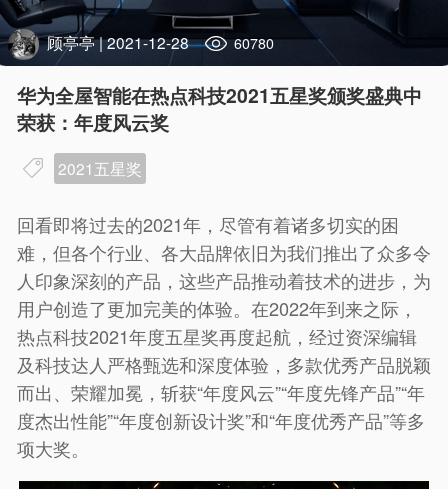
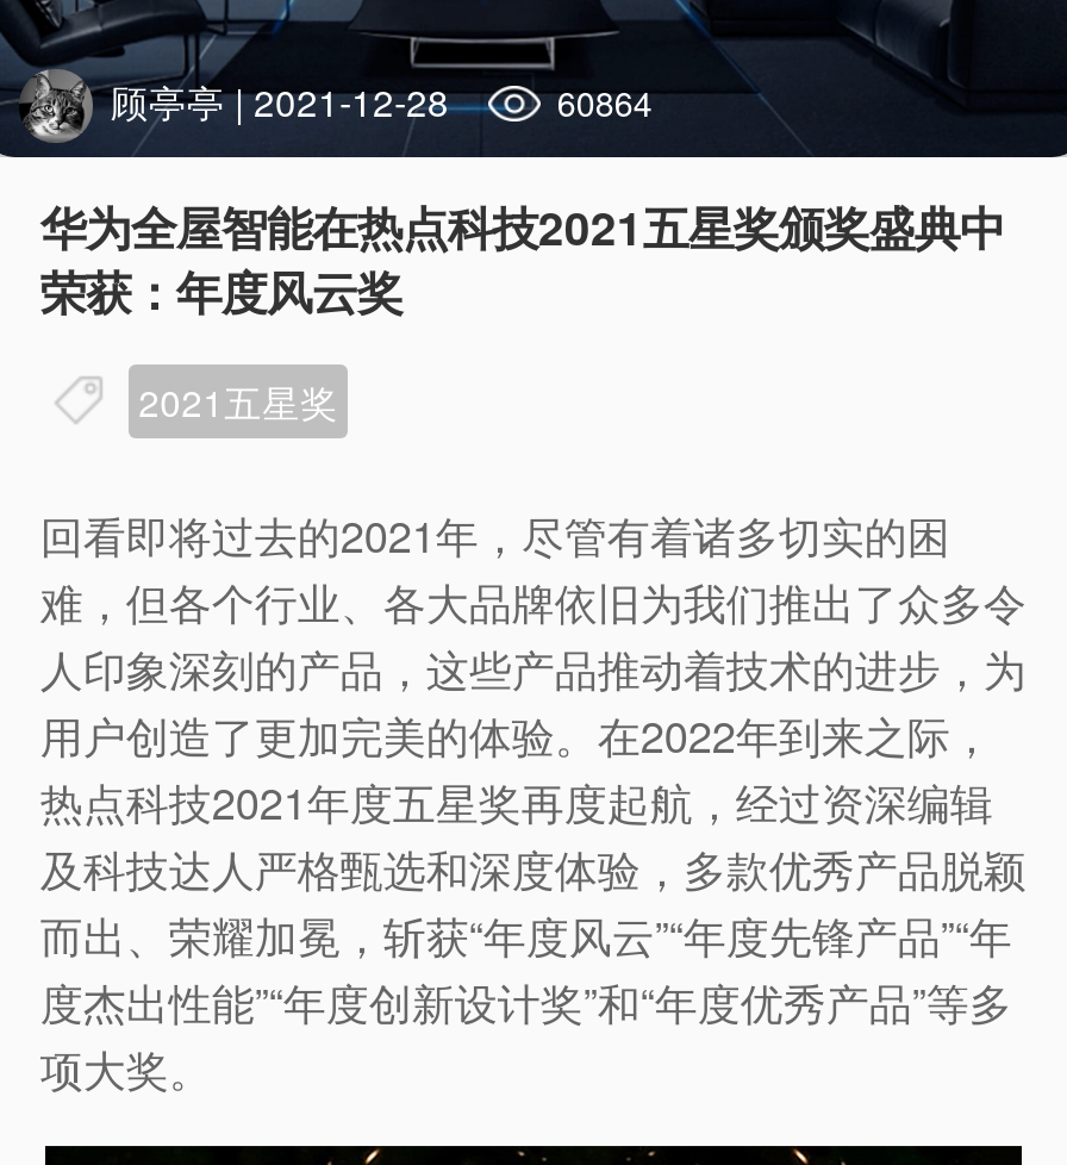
- 60780
+ 60864
